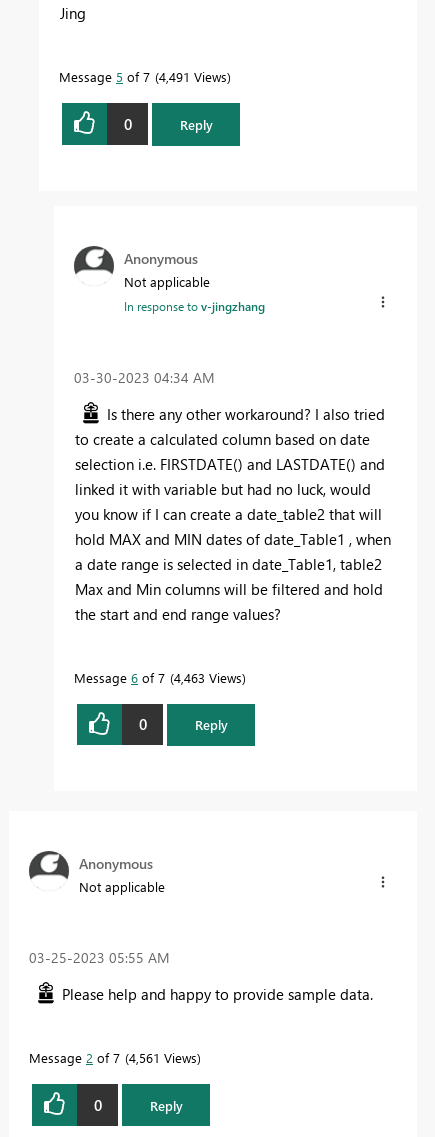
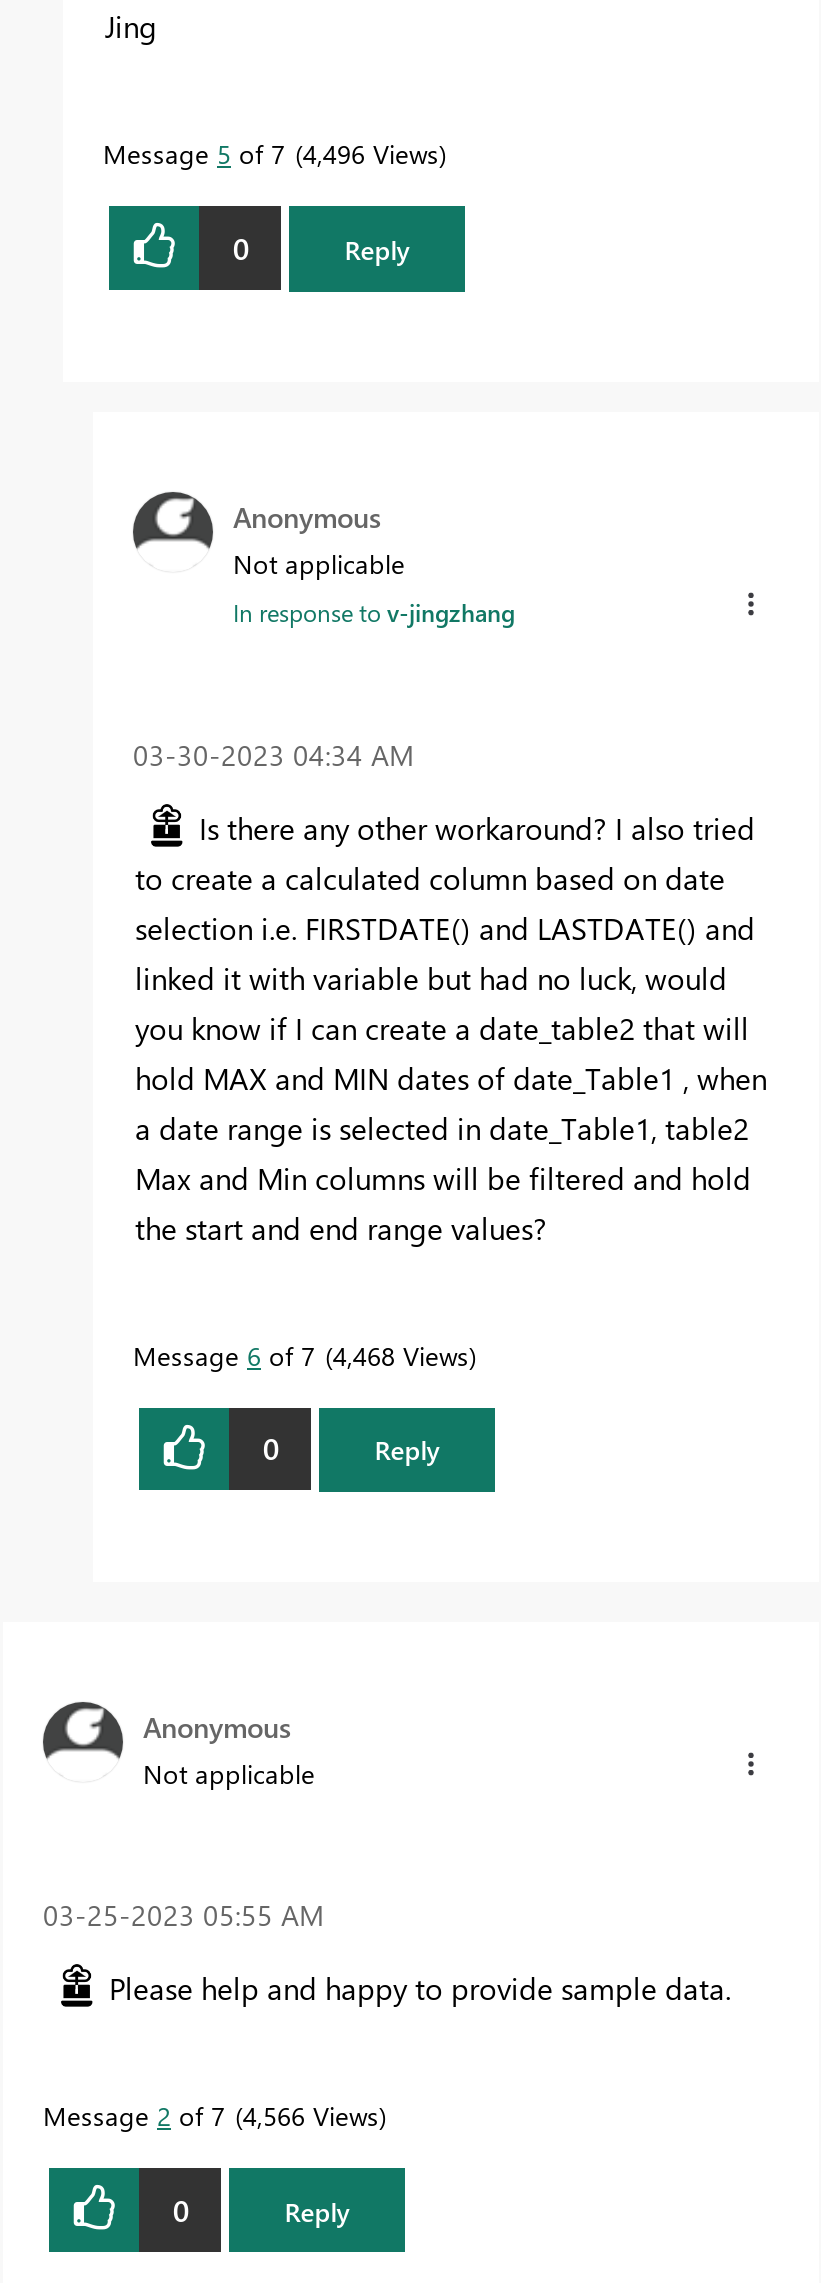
- Message 5 of 7 4,491 Views
+ Message 5 of 7 4,496 Views

- Message 6 of 7 4,463 Views
+ Message 6 of 7 4,468 Views

- Message 2 of 7 4,561 Views
+ Message 2 of 7 4,566 Views
